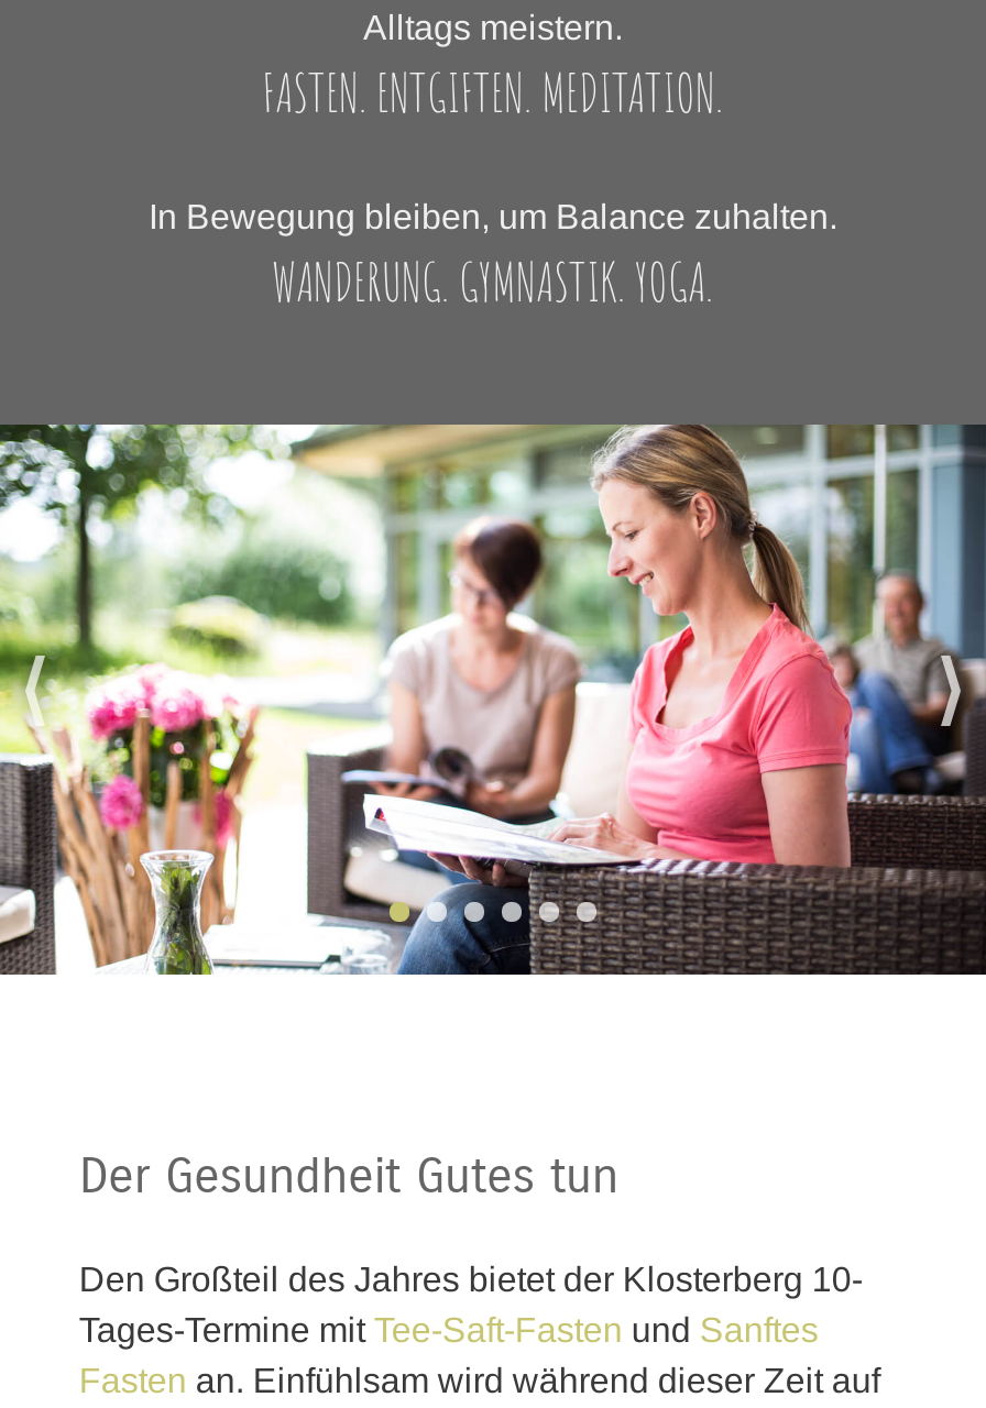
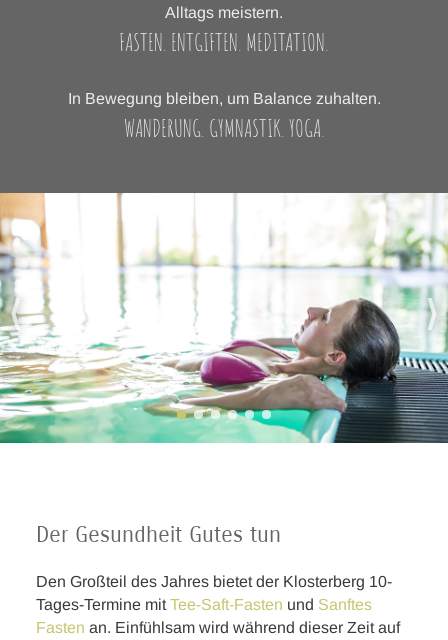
- [image]
+ [image]
